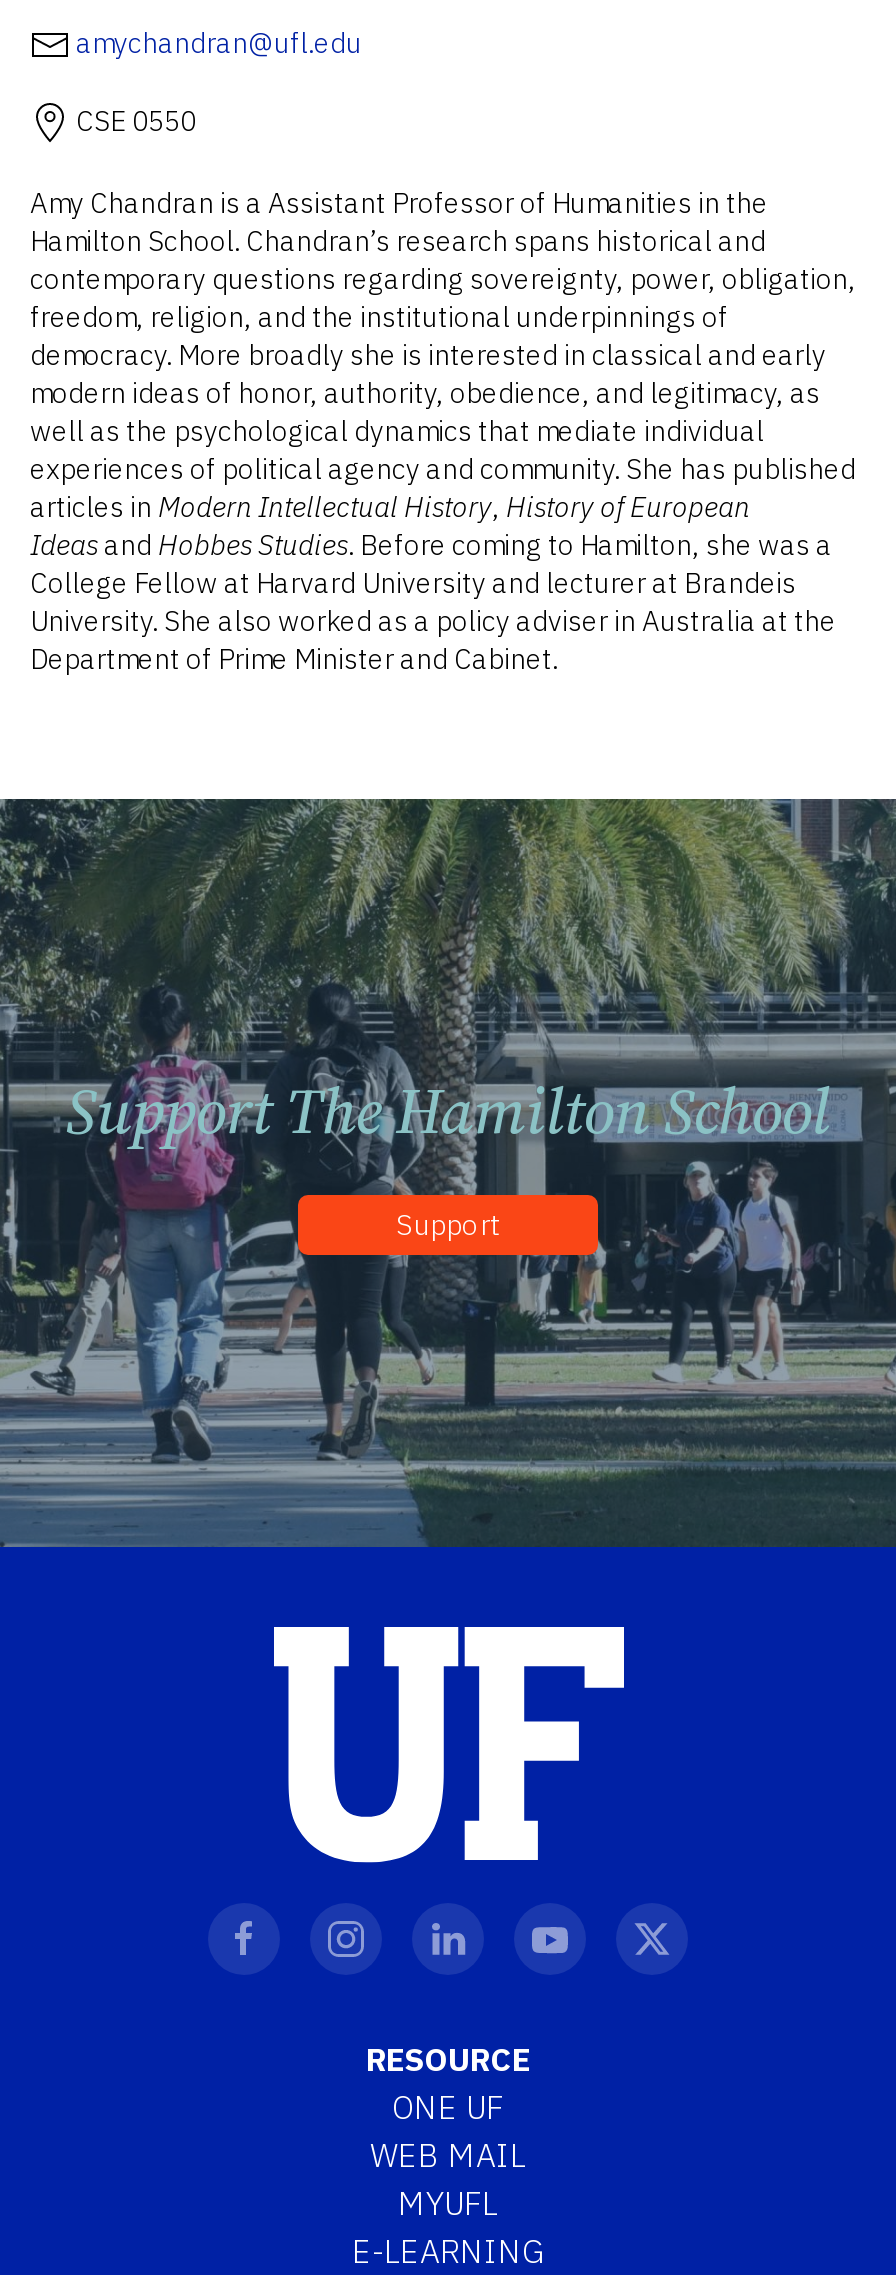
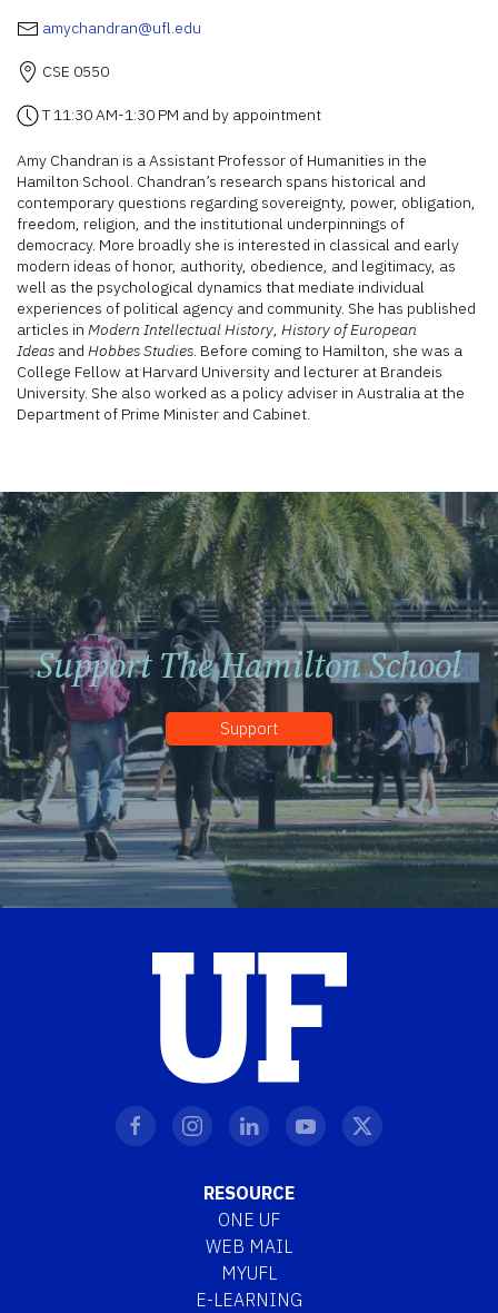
+ T 11:30 AM-1:30 PM and by appointment
